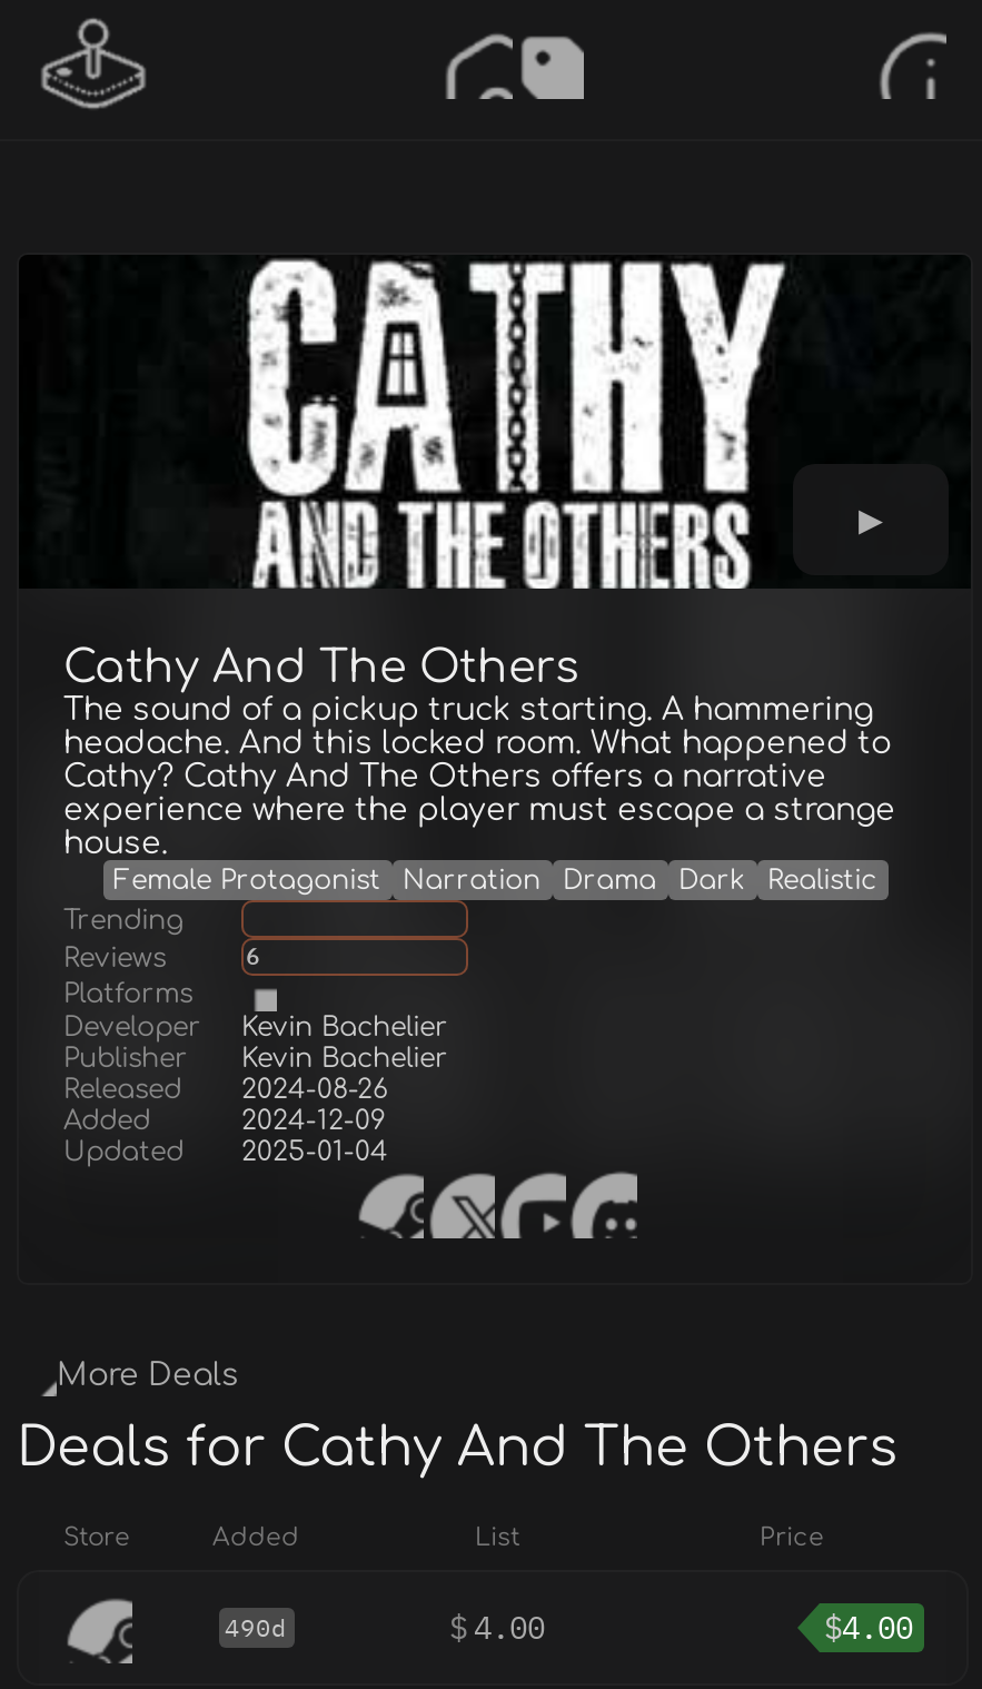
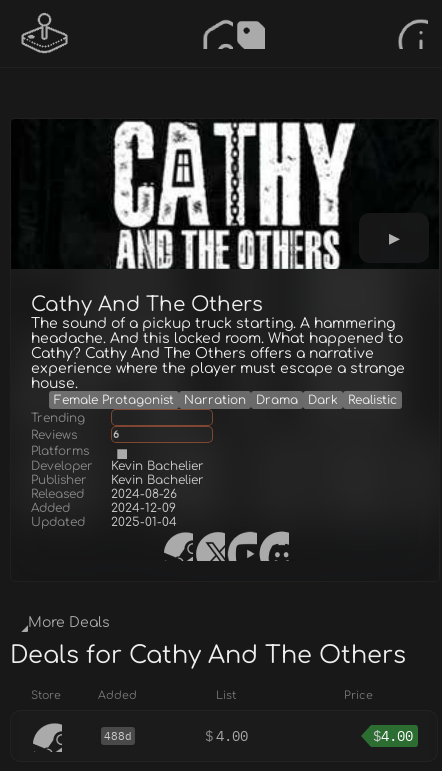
- 490d
+ 488d
